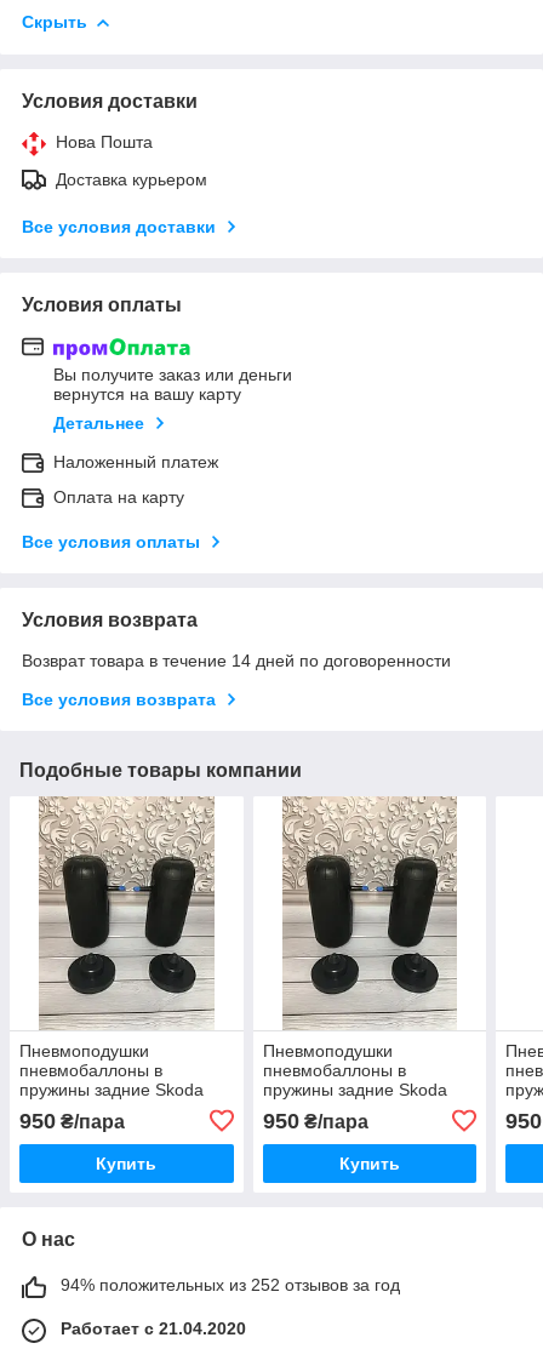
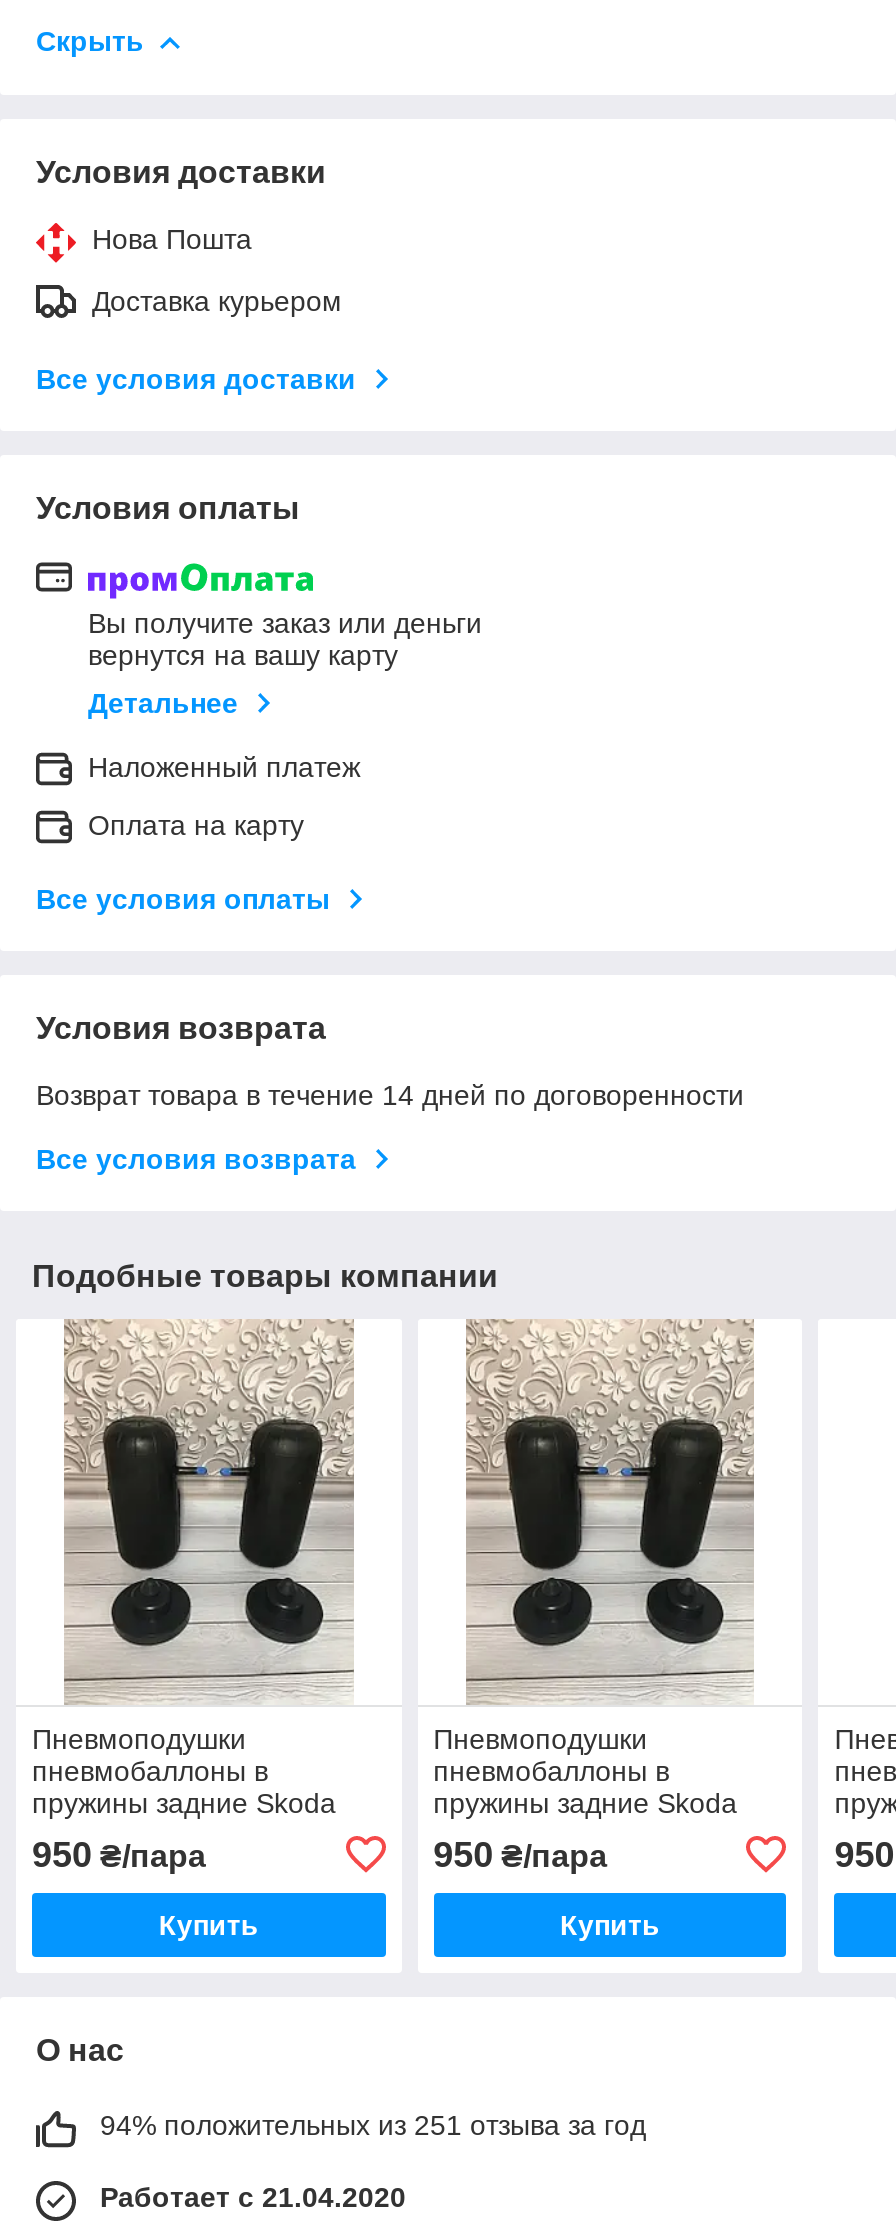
- 94% положительных из 252 отзывов за год
+ 94% положительных из 251 отзыва за год
